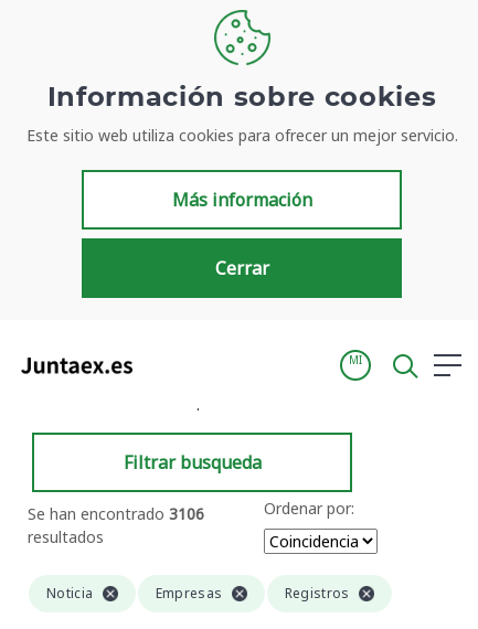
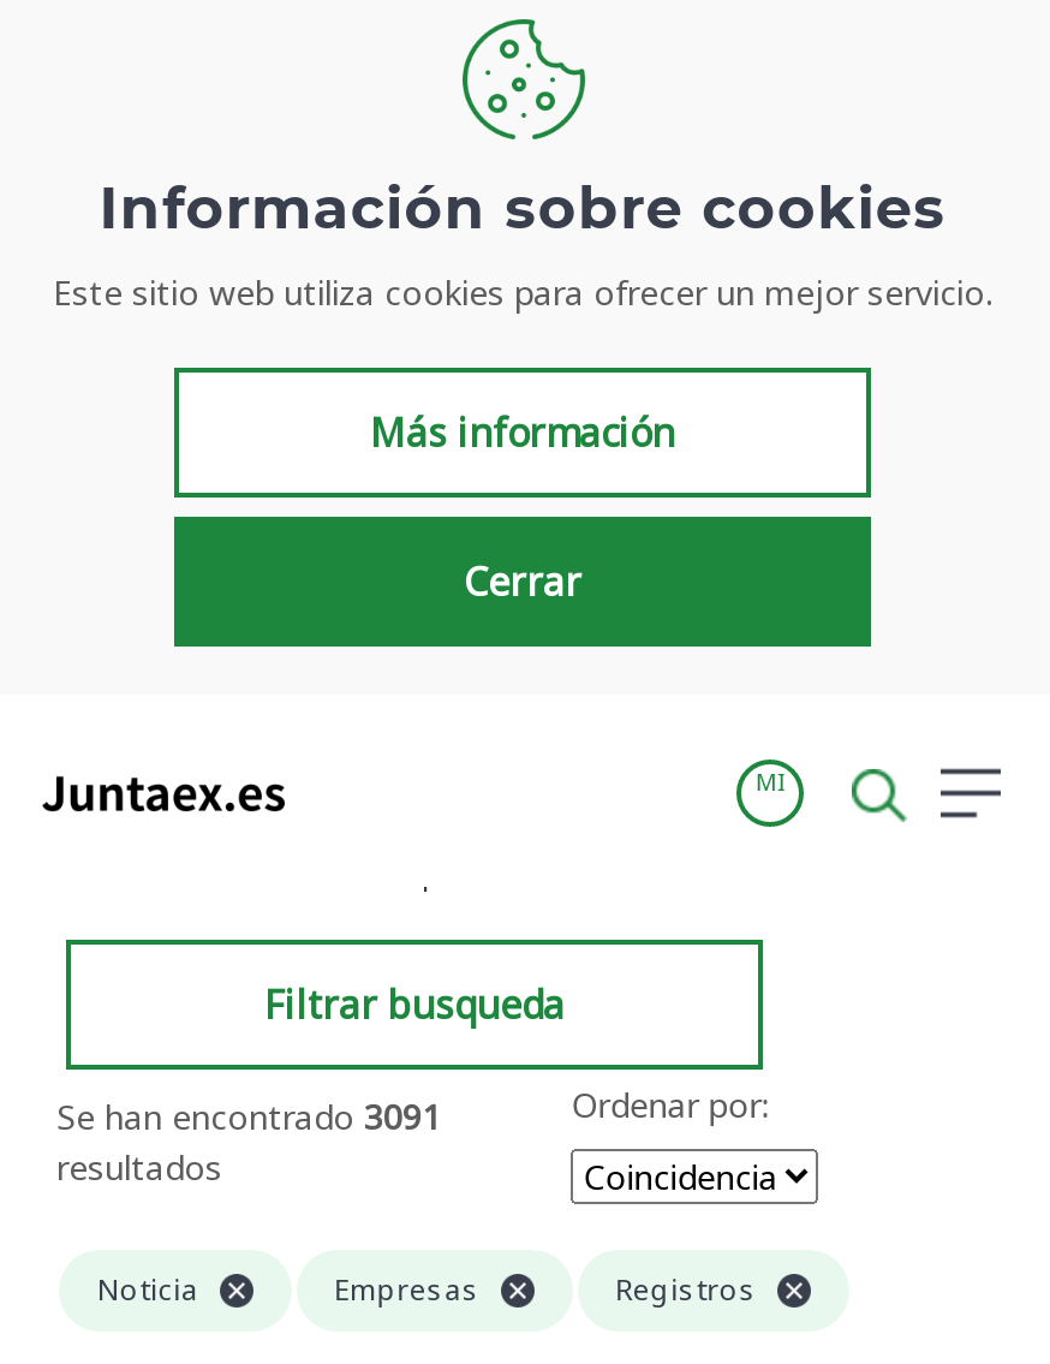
- Se han encontrado 3106
+ Se han encontrado 3091
